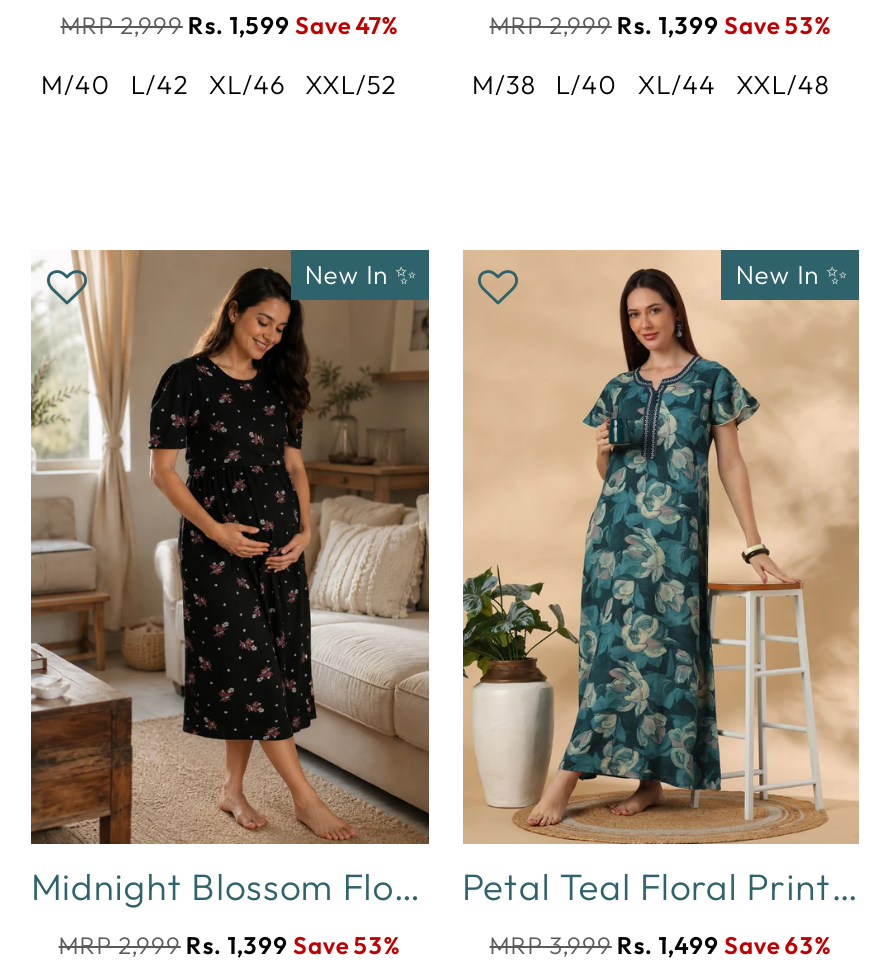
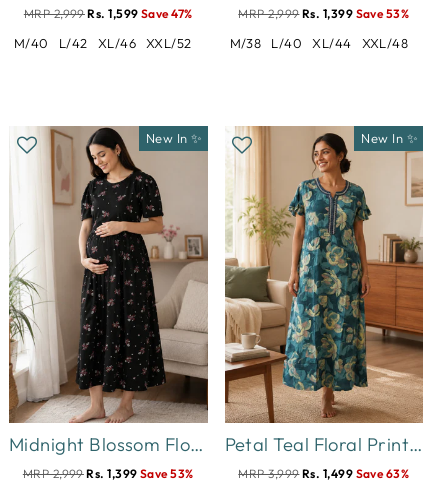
- [image]
+ [image]

- [image]
+ [image]
